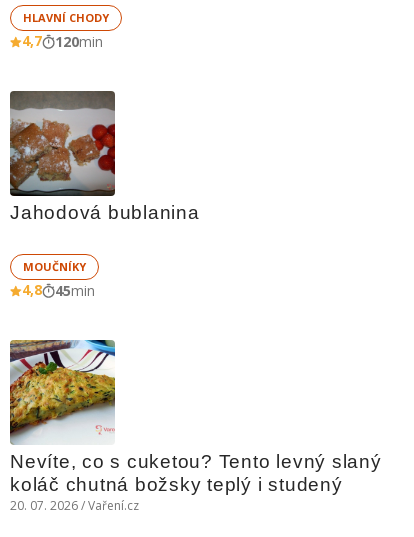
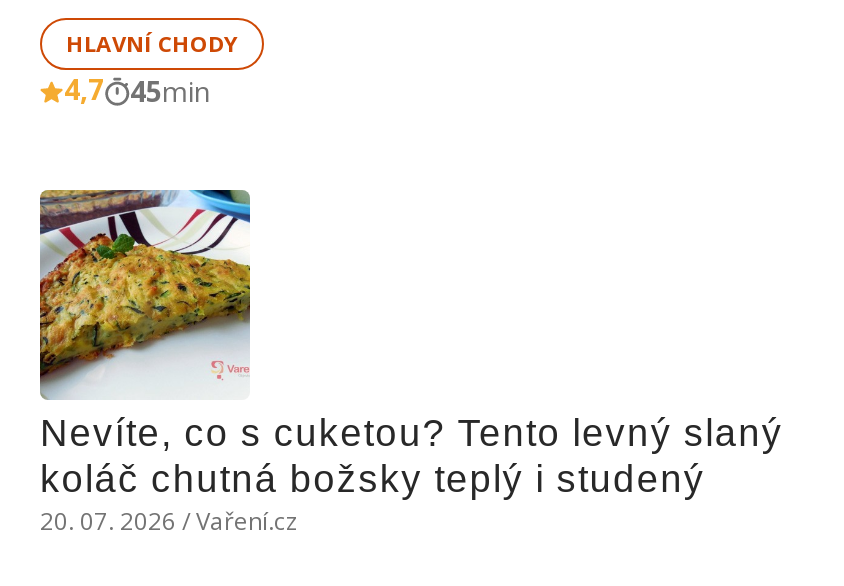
- 120min

- [image]
- Jahodová bublanina
- MOUČNÍKY
- 4,8
